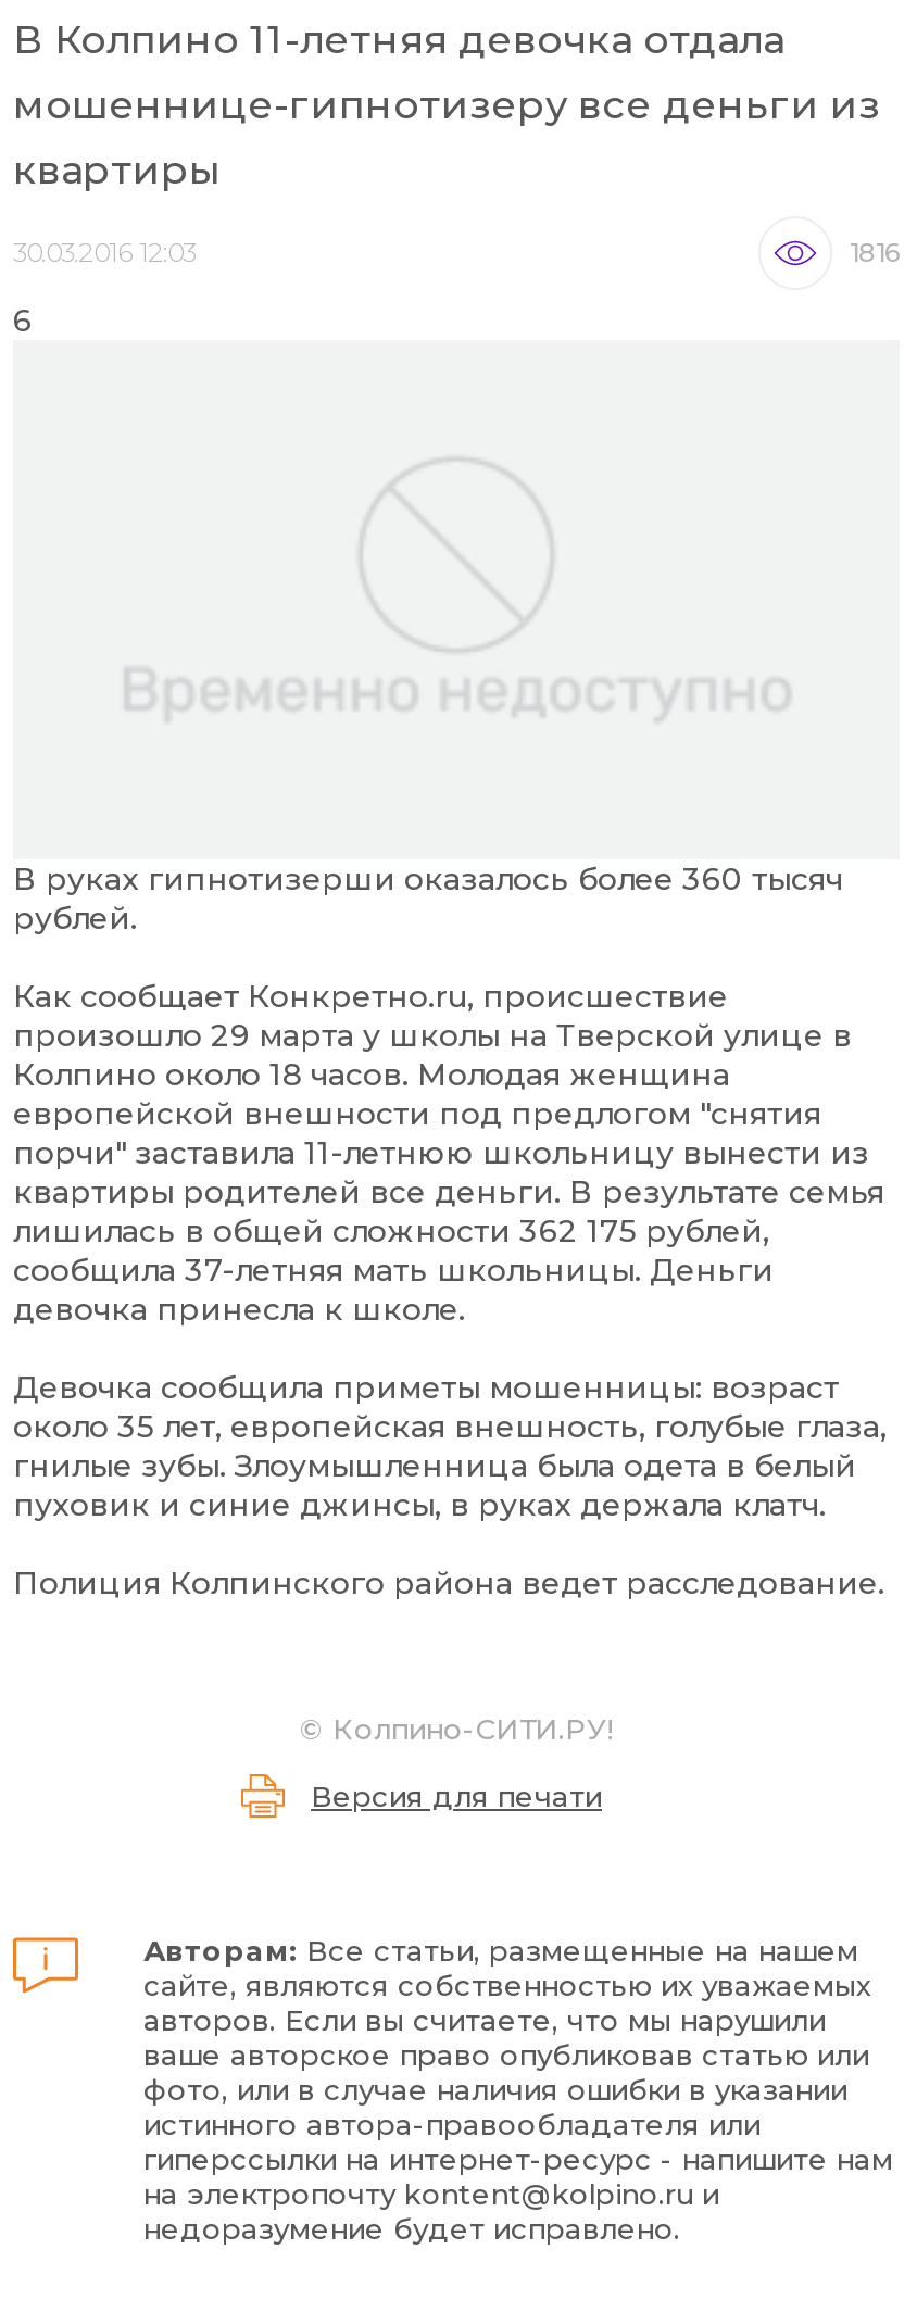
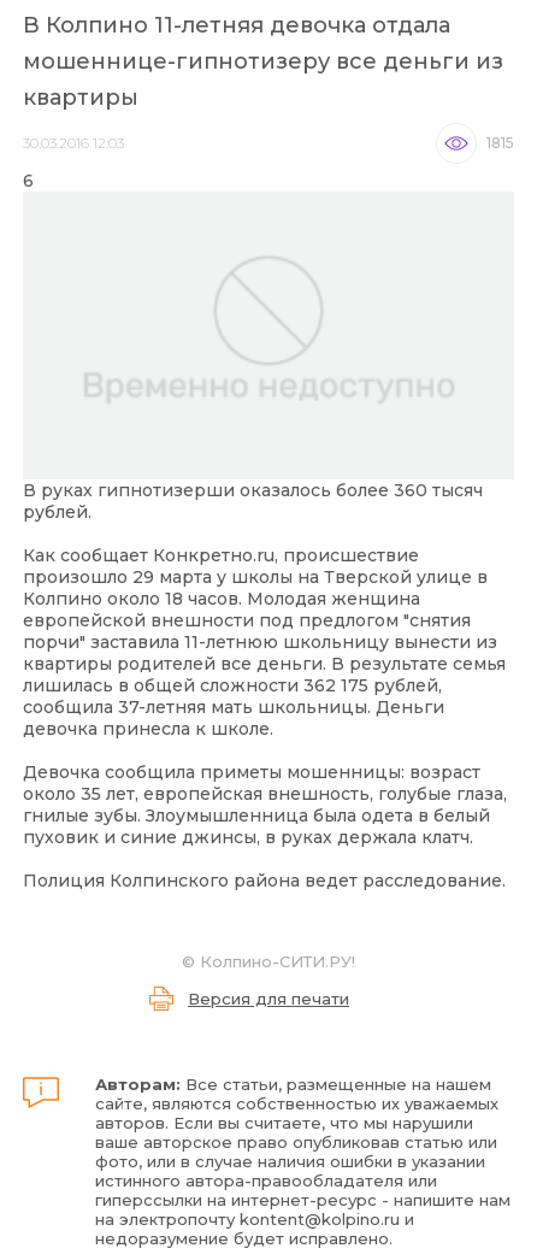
- 1816
+ 1815
